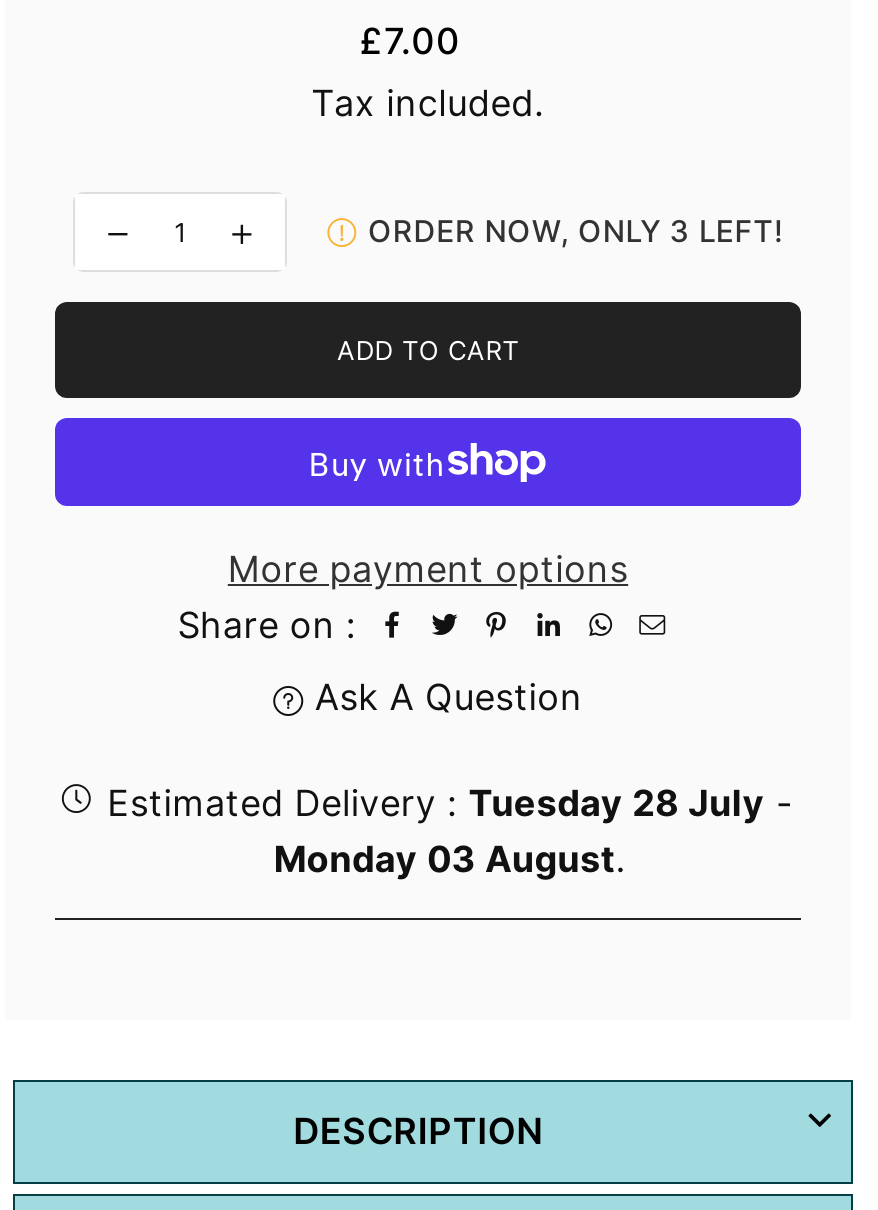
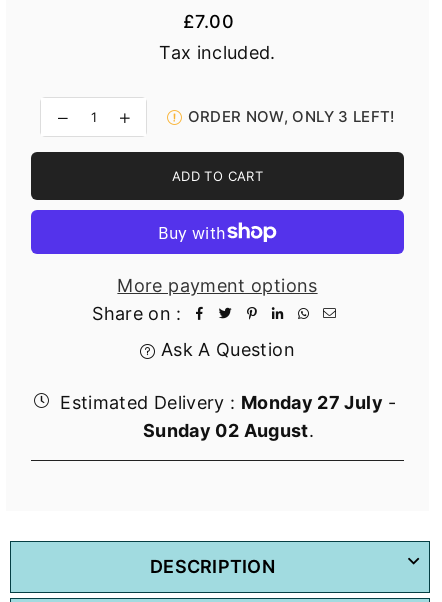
- Estimated Delivery : Tuesday 28 July -
+ Estimated Delivery : Monday 27 July -

- Monday 03 August.
+ Sunday 02 August.
